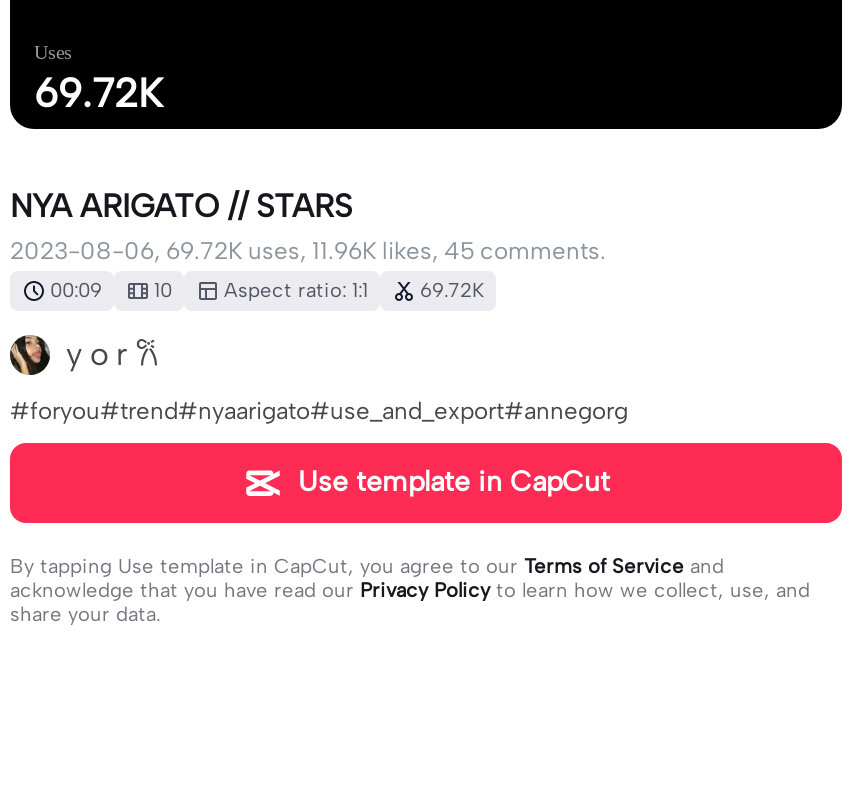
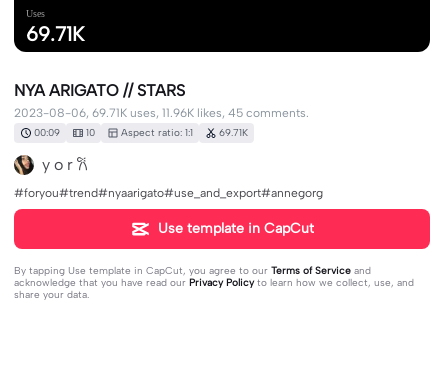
- 69.72K
+ 69.71K

- 2023-08-06, 69.72K uses, 11.96K likes, 45 comments.
+ 2023-08-06, 69.71K uses, 11.96K likes, 45 comments.

- 00:09 10 Aspect ratio: 1:1 69.72K
+ 00:09 10 Aspect ratio: 1:1 69.71K
